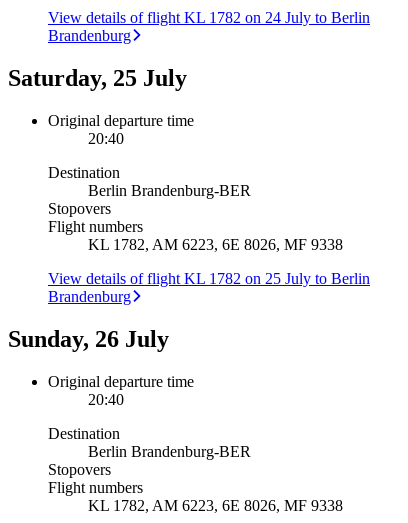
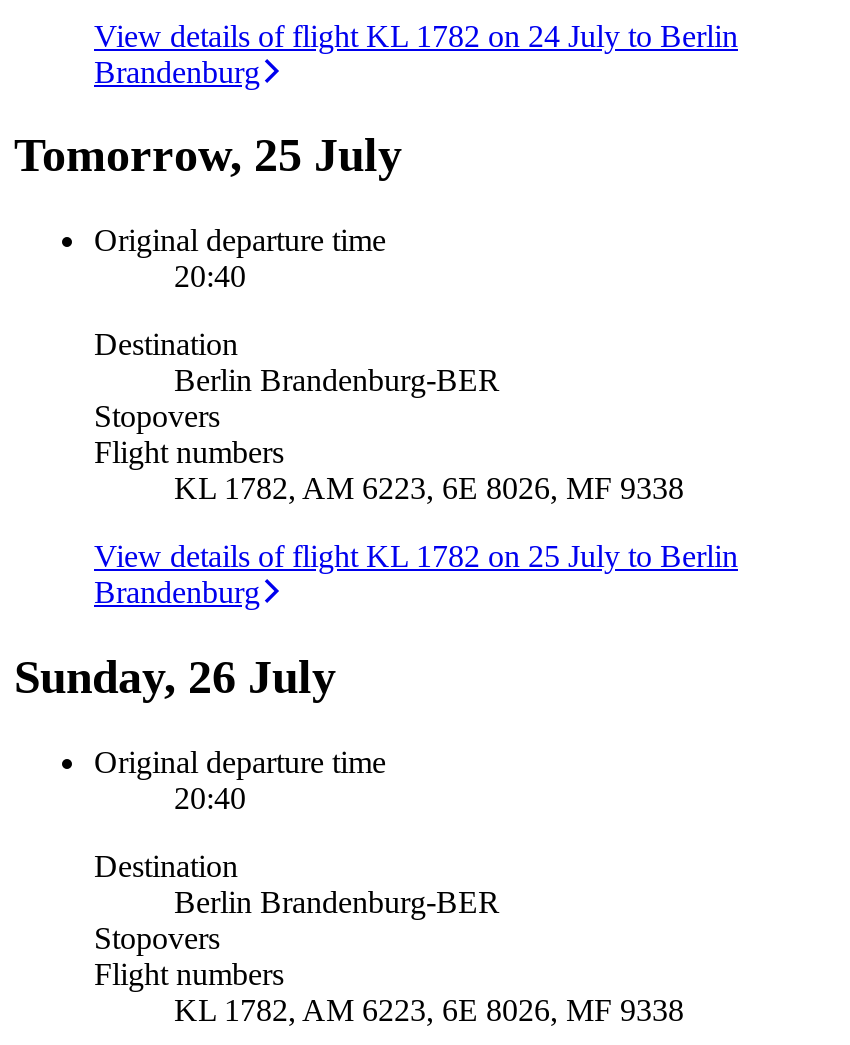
- Saturday, 25 July
+ Tomorrow, 25 July
